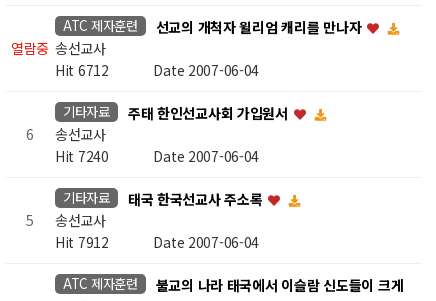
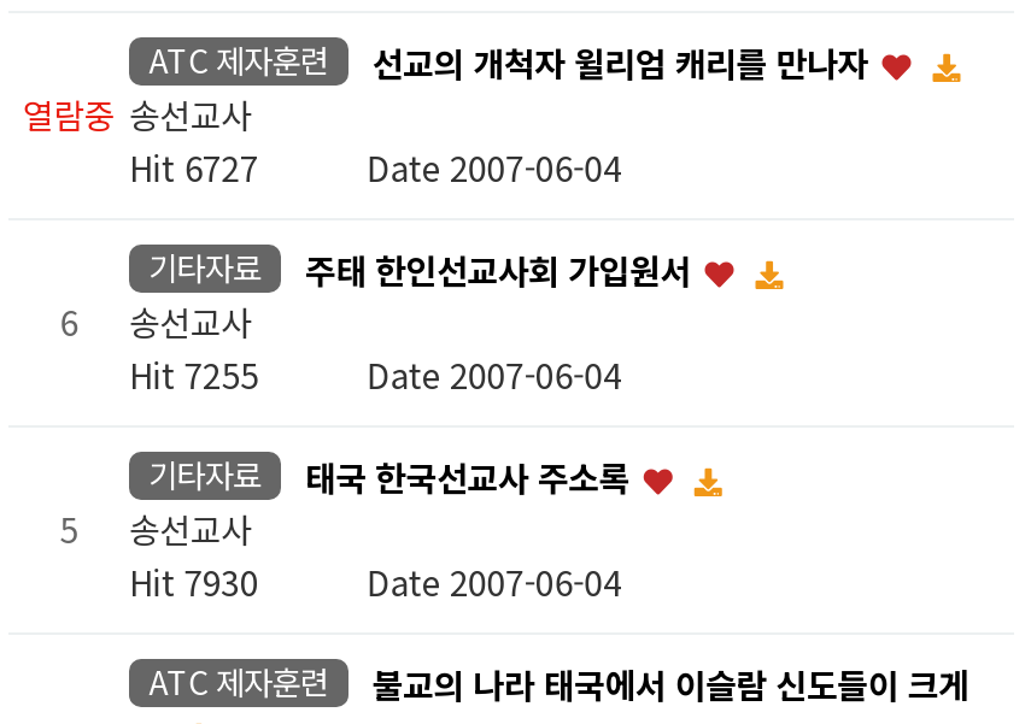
- Hit 6712 Date 2007-06-04
+ Hit 6727 Date 2007-06-04

- Hit 7240 Date 2007-06-04
+ Hit 7255 Date 2007-06-04

- Hit 7912 Date 2007-06-04
+ Hit 7930 Date 2007-06-04
